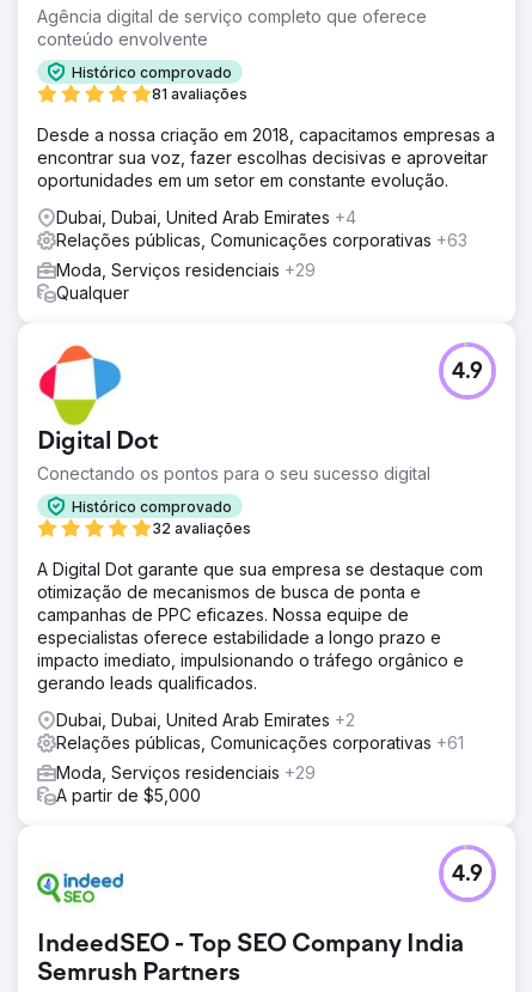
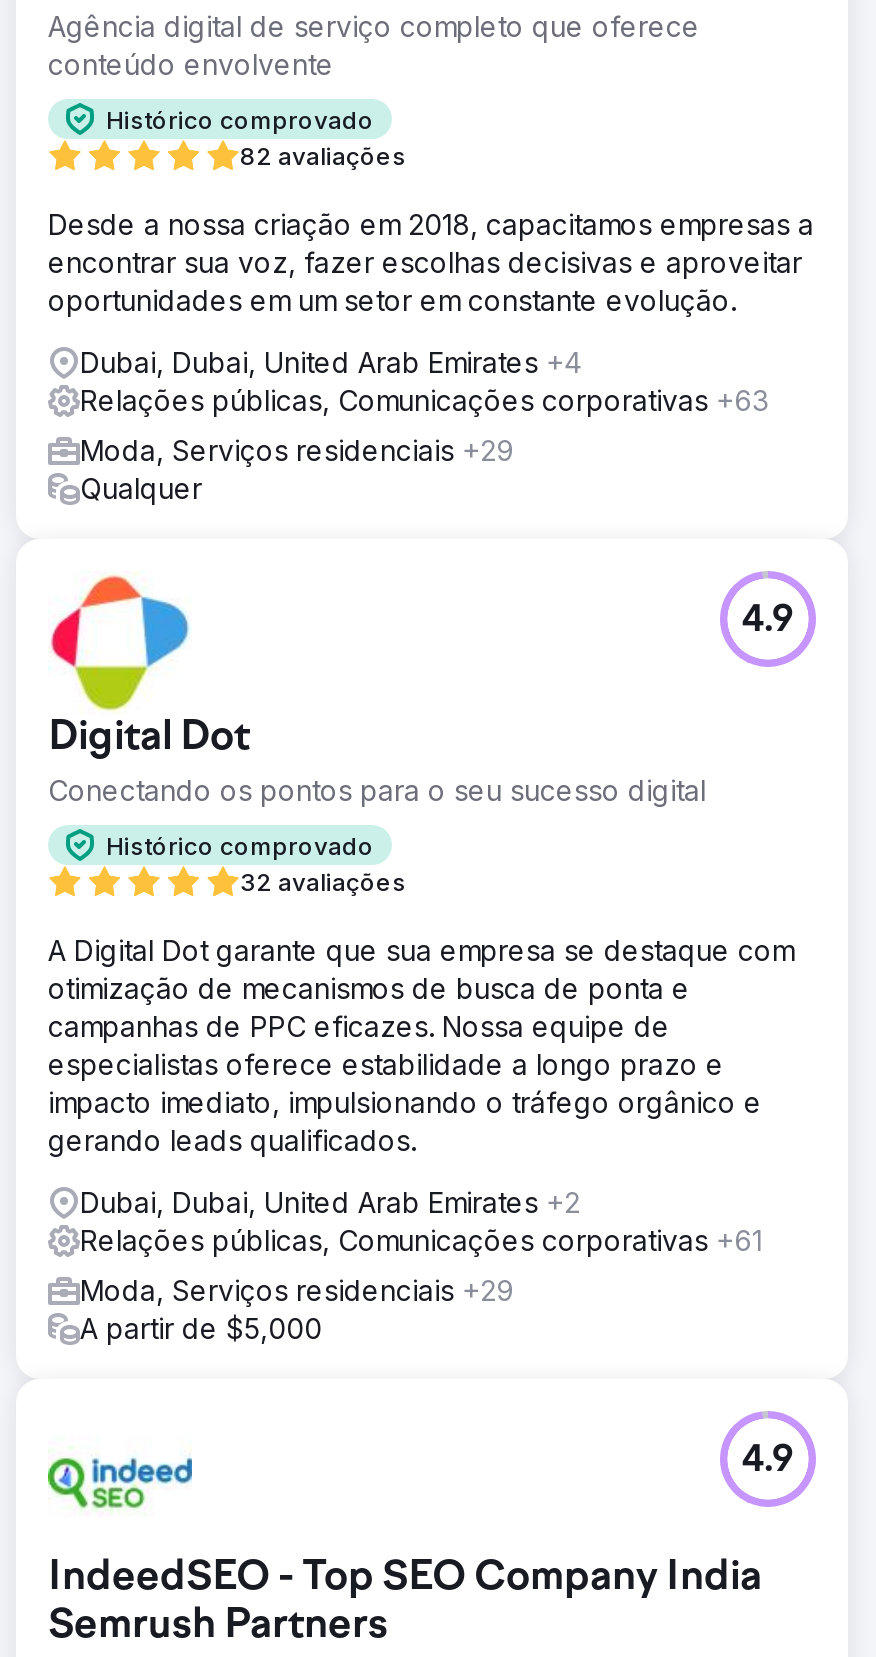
- 81 avaliações
+ 82 avaliações
